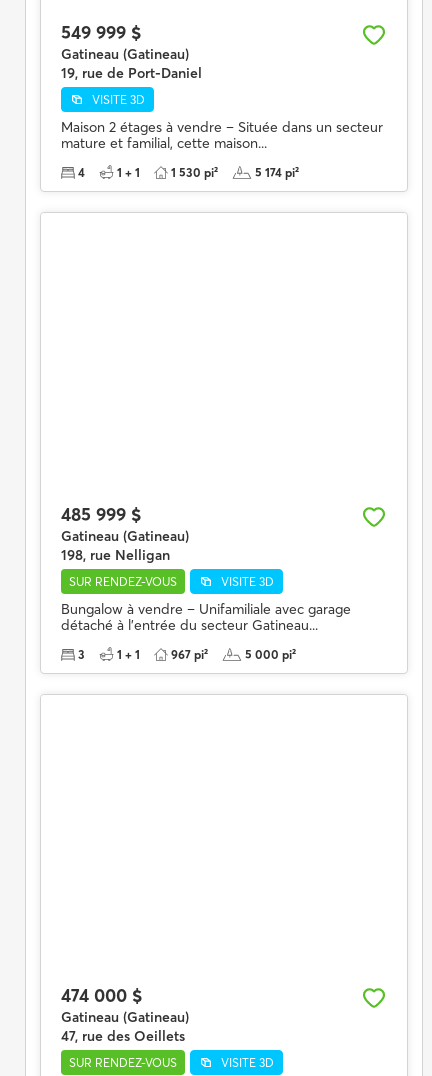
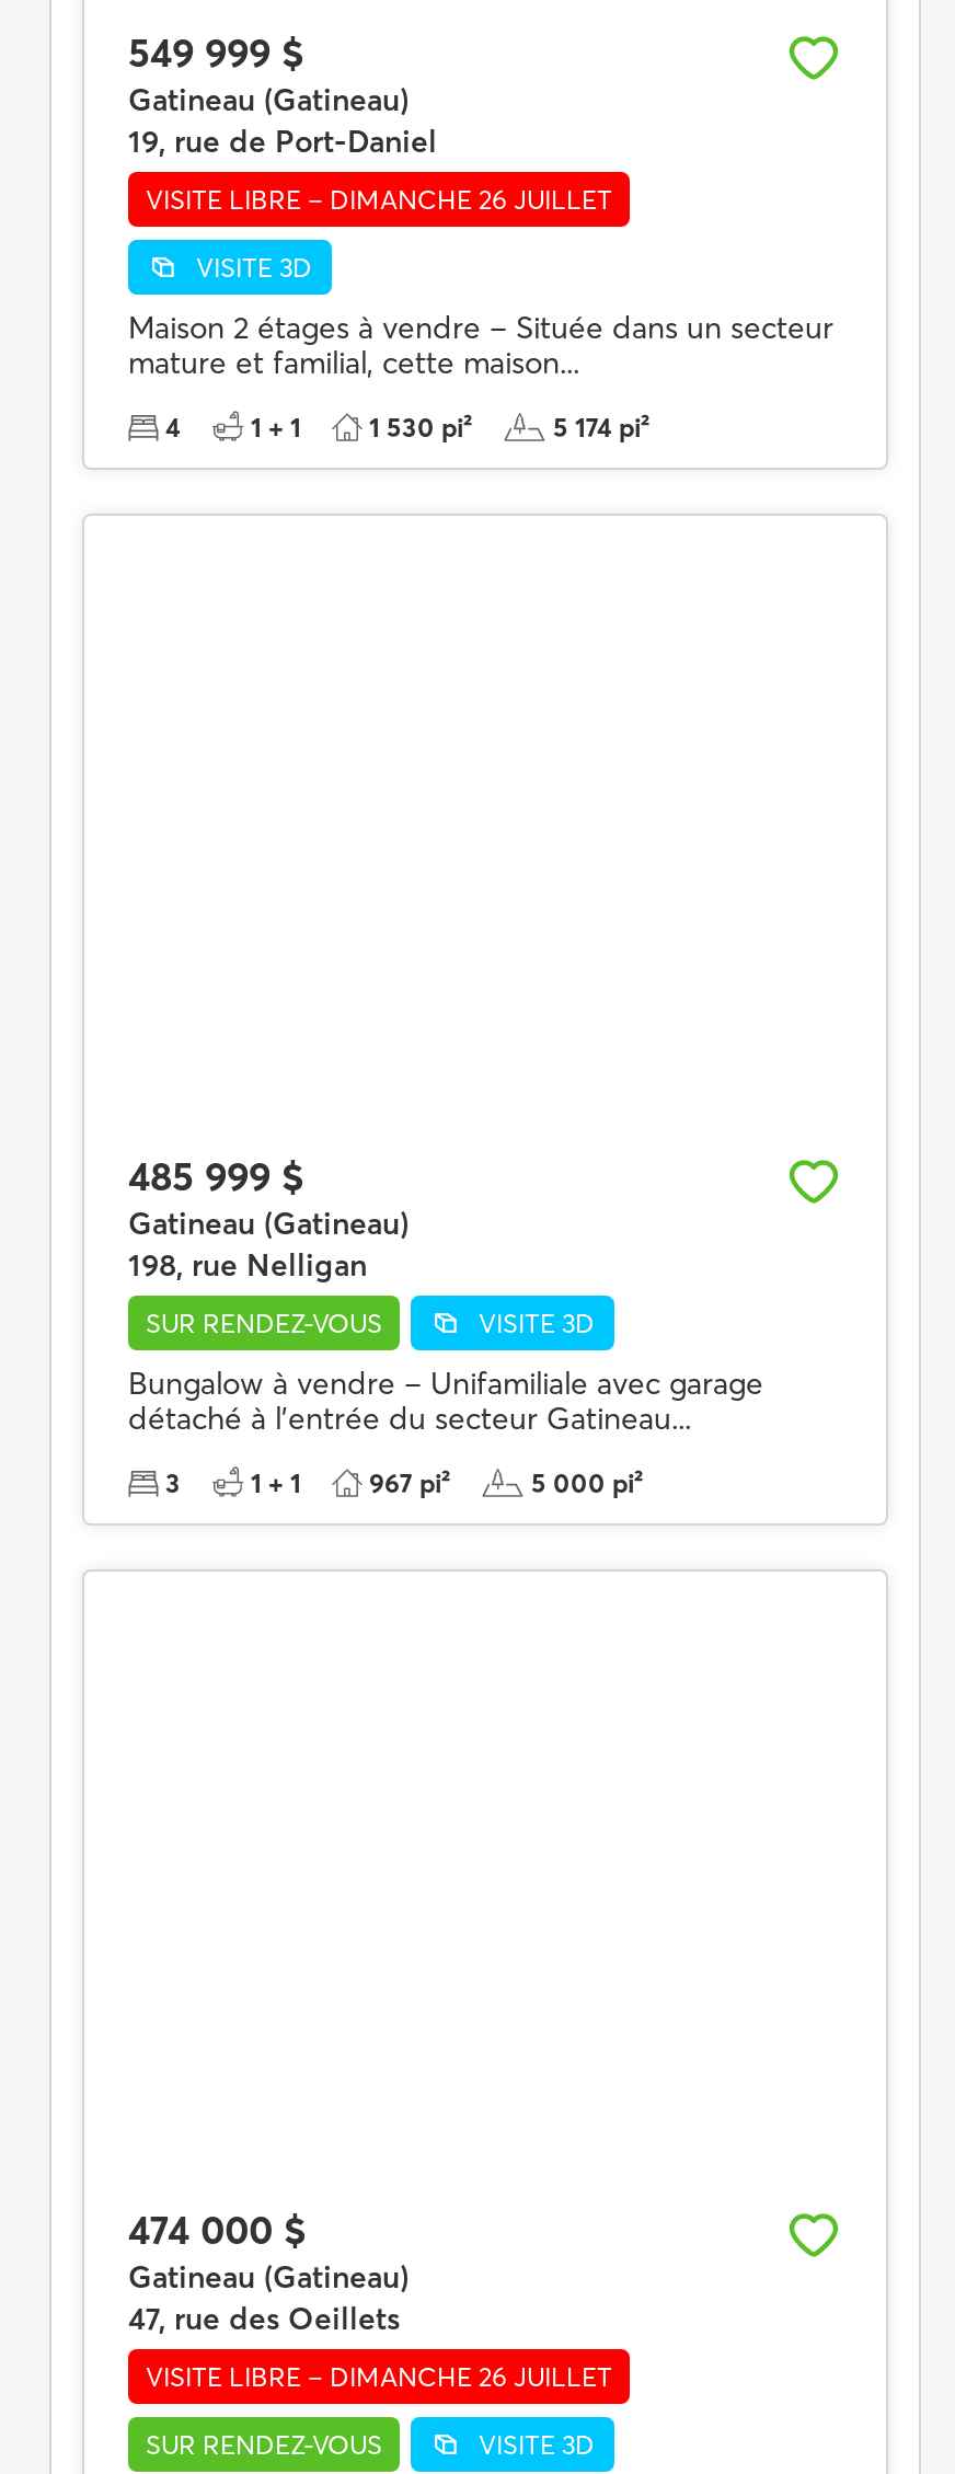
+ VISITE LIBRE – DIMANCHE 26 JUILLET

+ VISITE LIBRE – DIMANCHE 26 JUILLET
